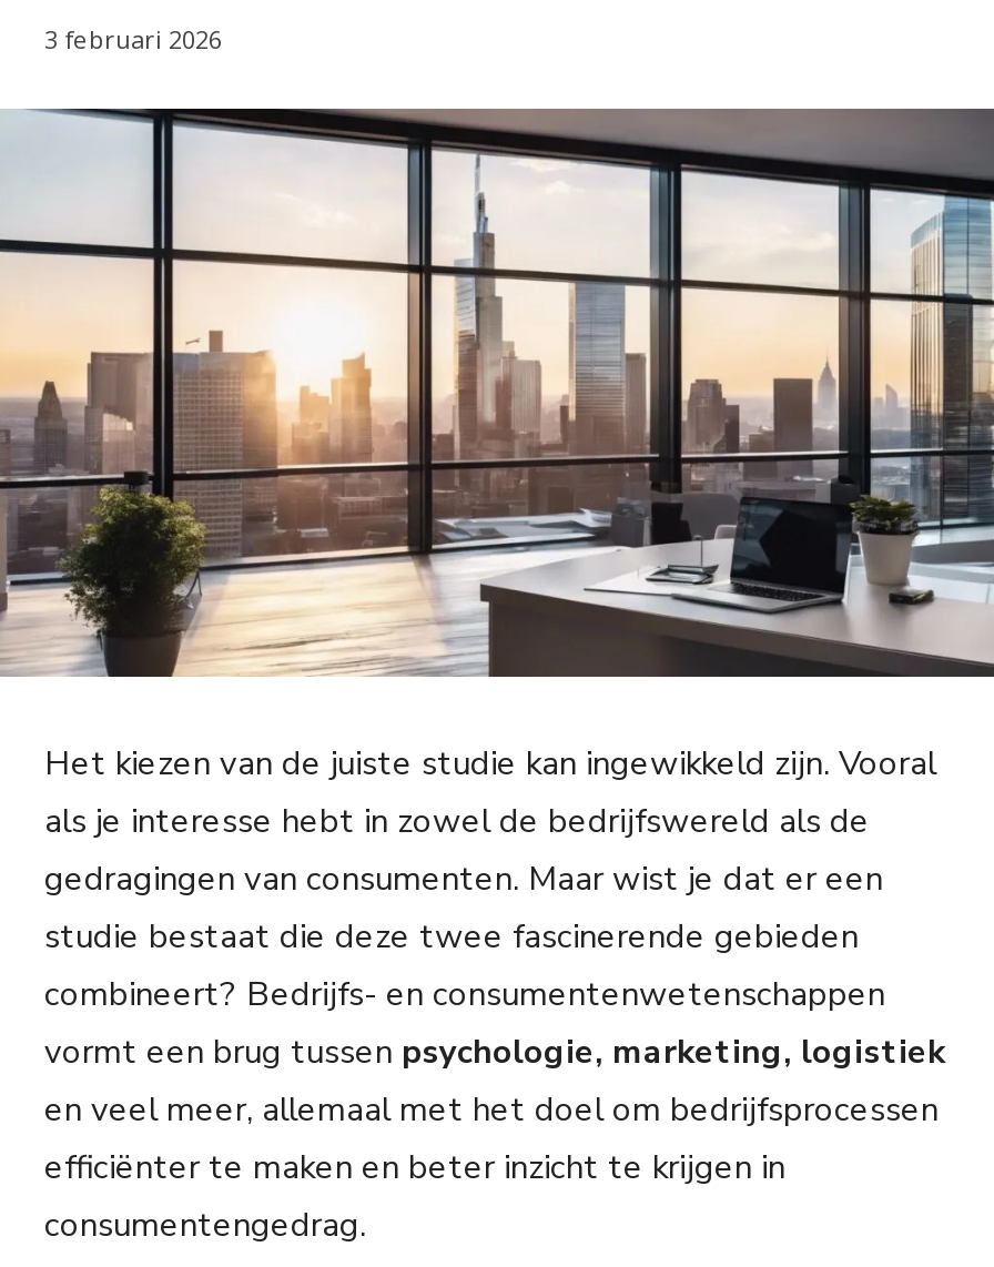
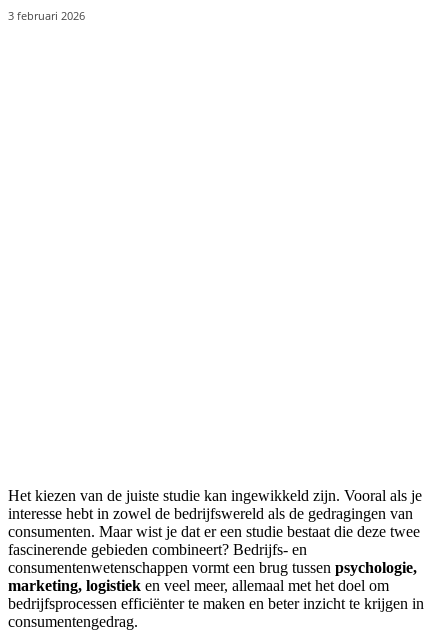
- [image]
